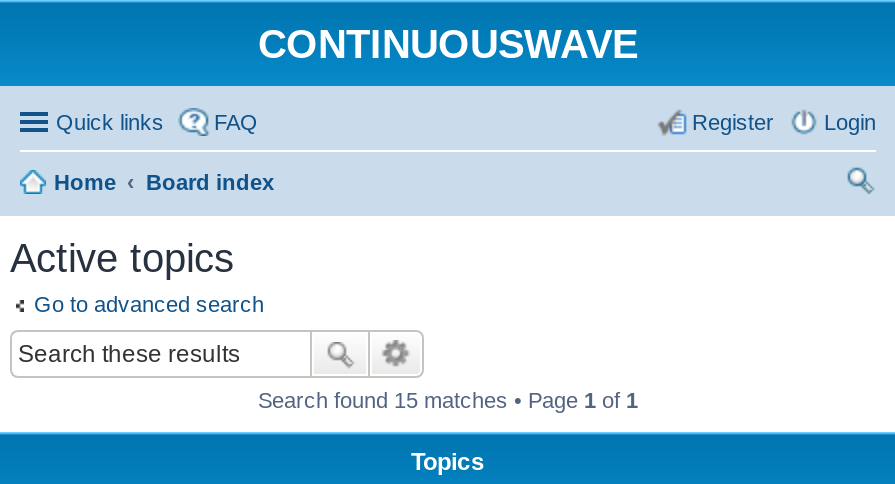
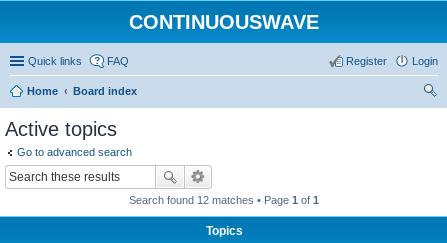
- Search found 15 matches • Page 1 of 1
+ Search found 12 matches • Page 1 of 1
